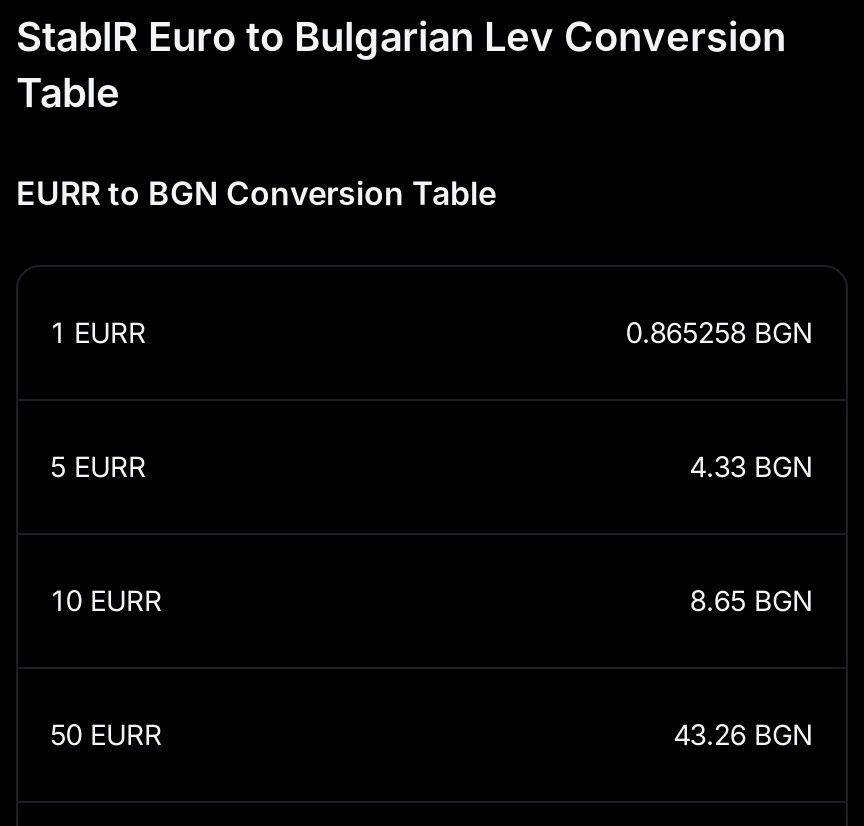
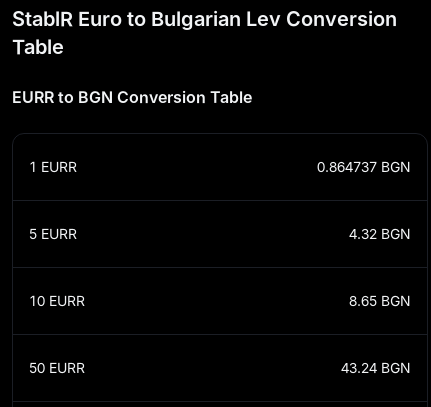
- 0.865258 BGN
+ 0.864737 BGN

- 4.33 BGN
+ 4.32 BGN

- 43.26 BGN
+ 43.24 BGN
